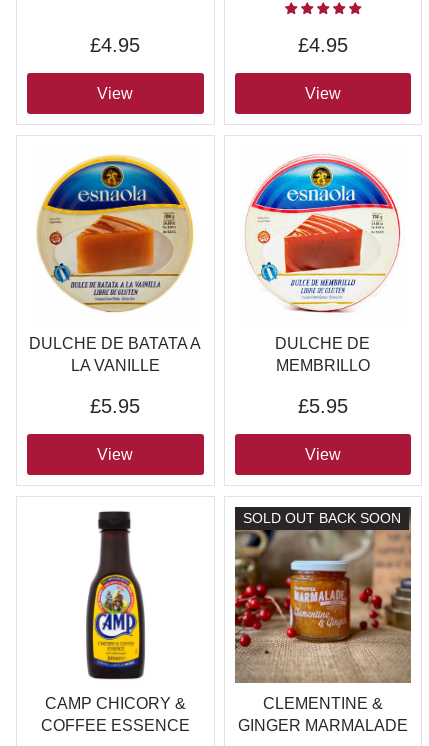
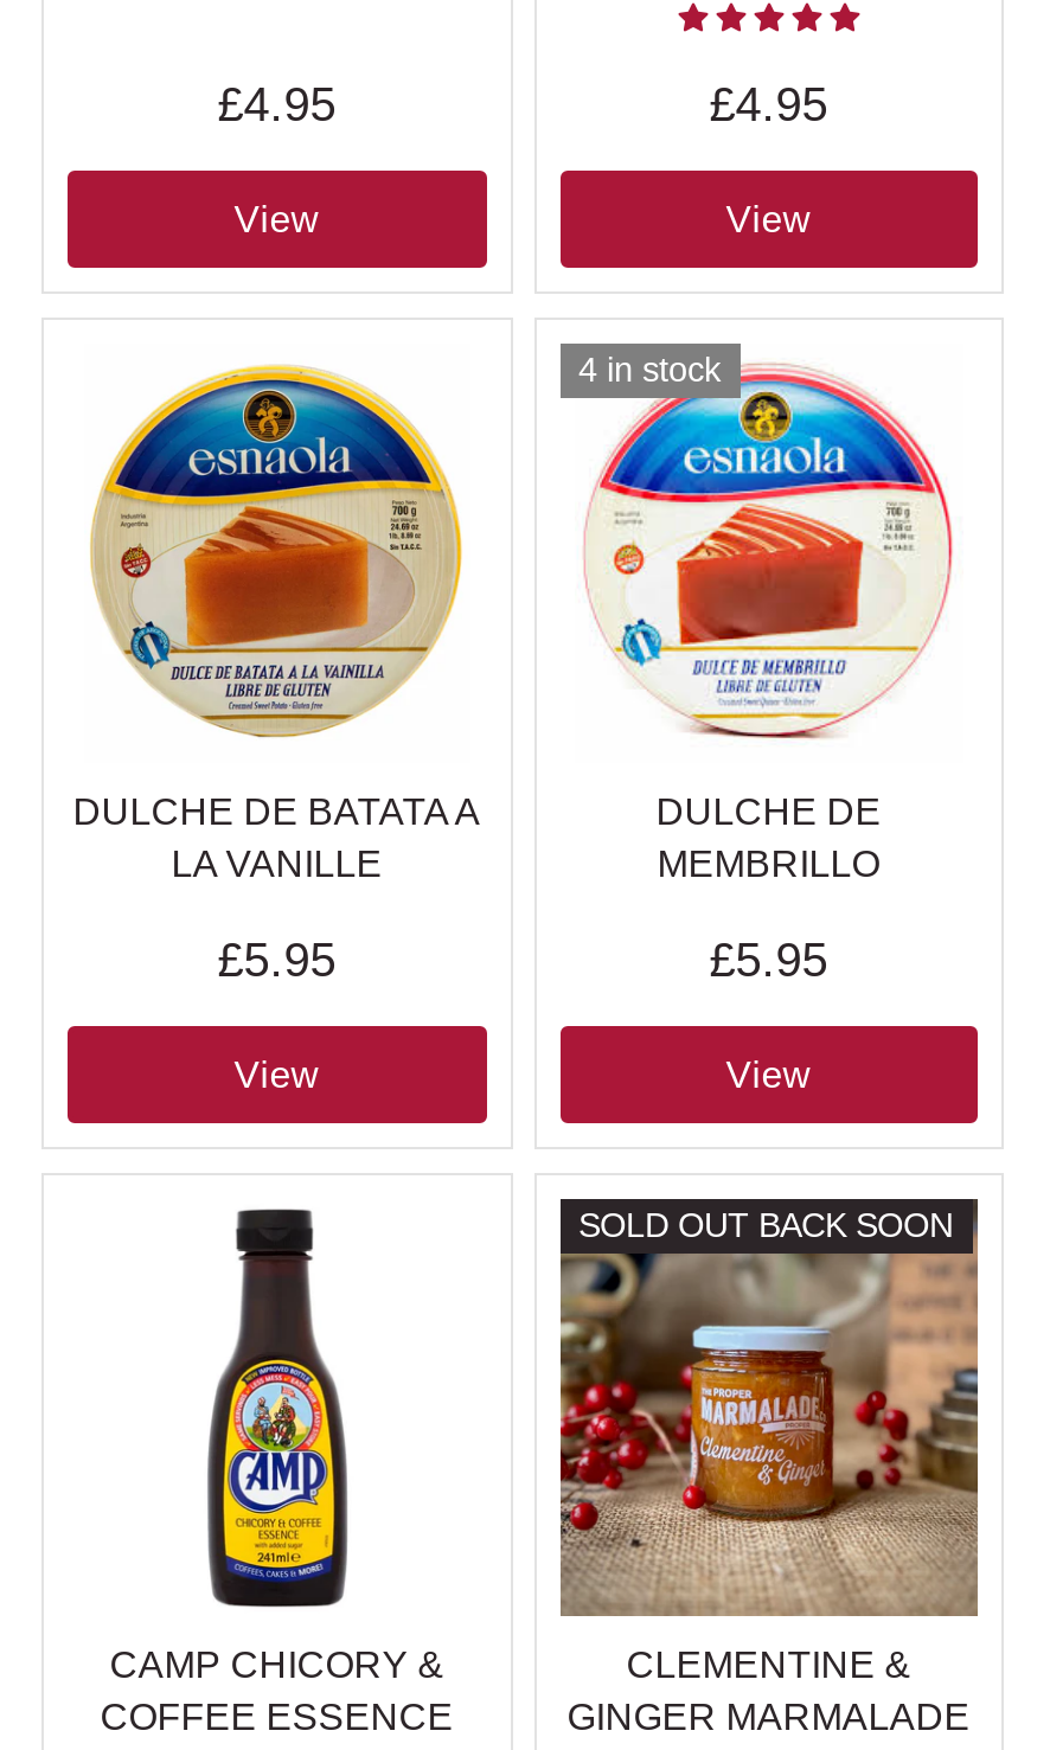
+ 4 in stock
